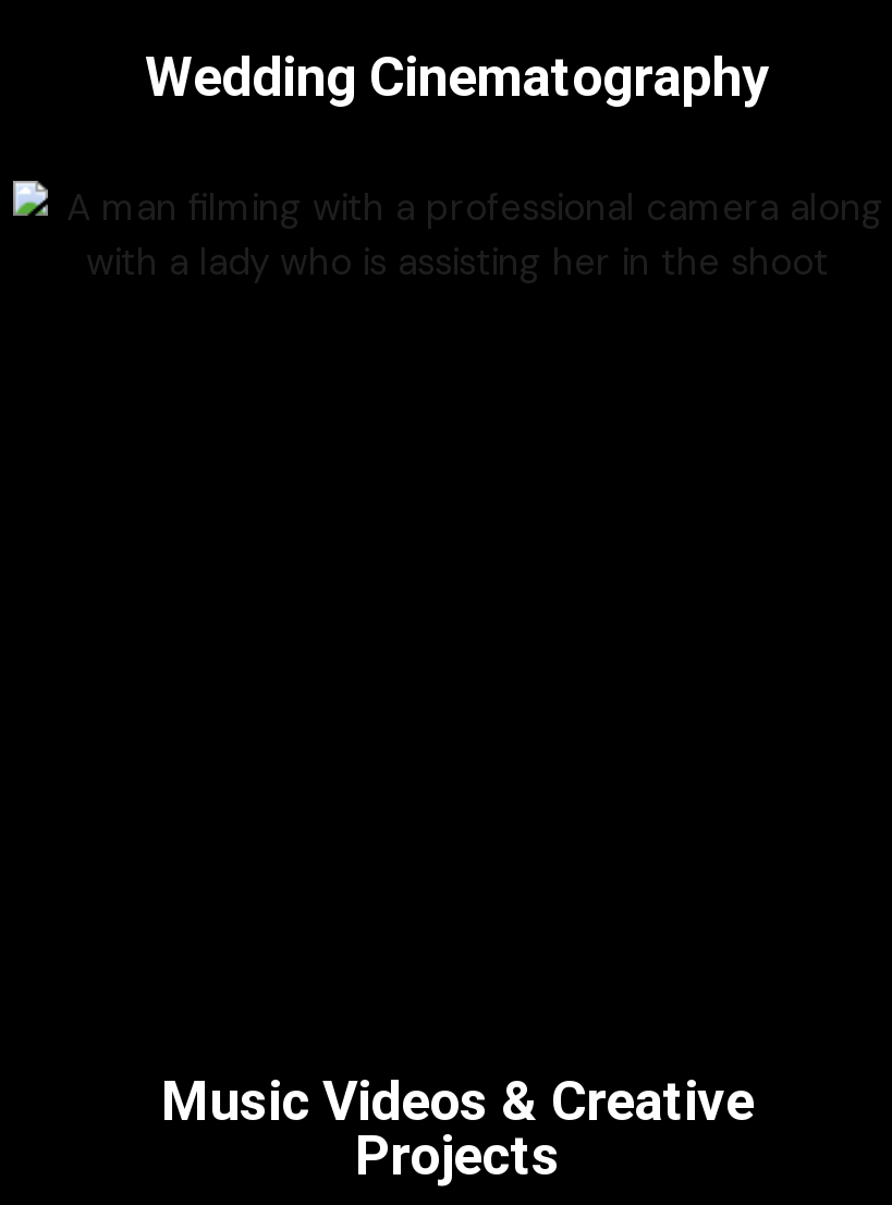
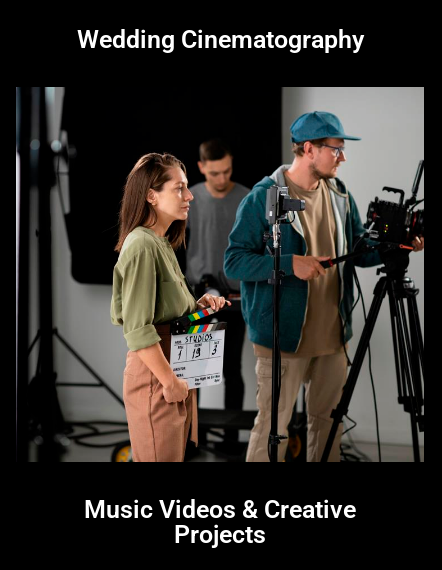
+ [image]
